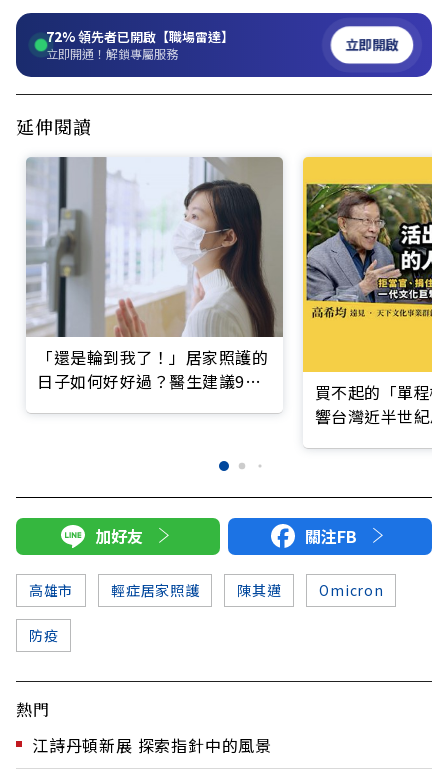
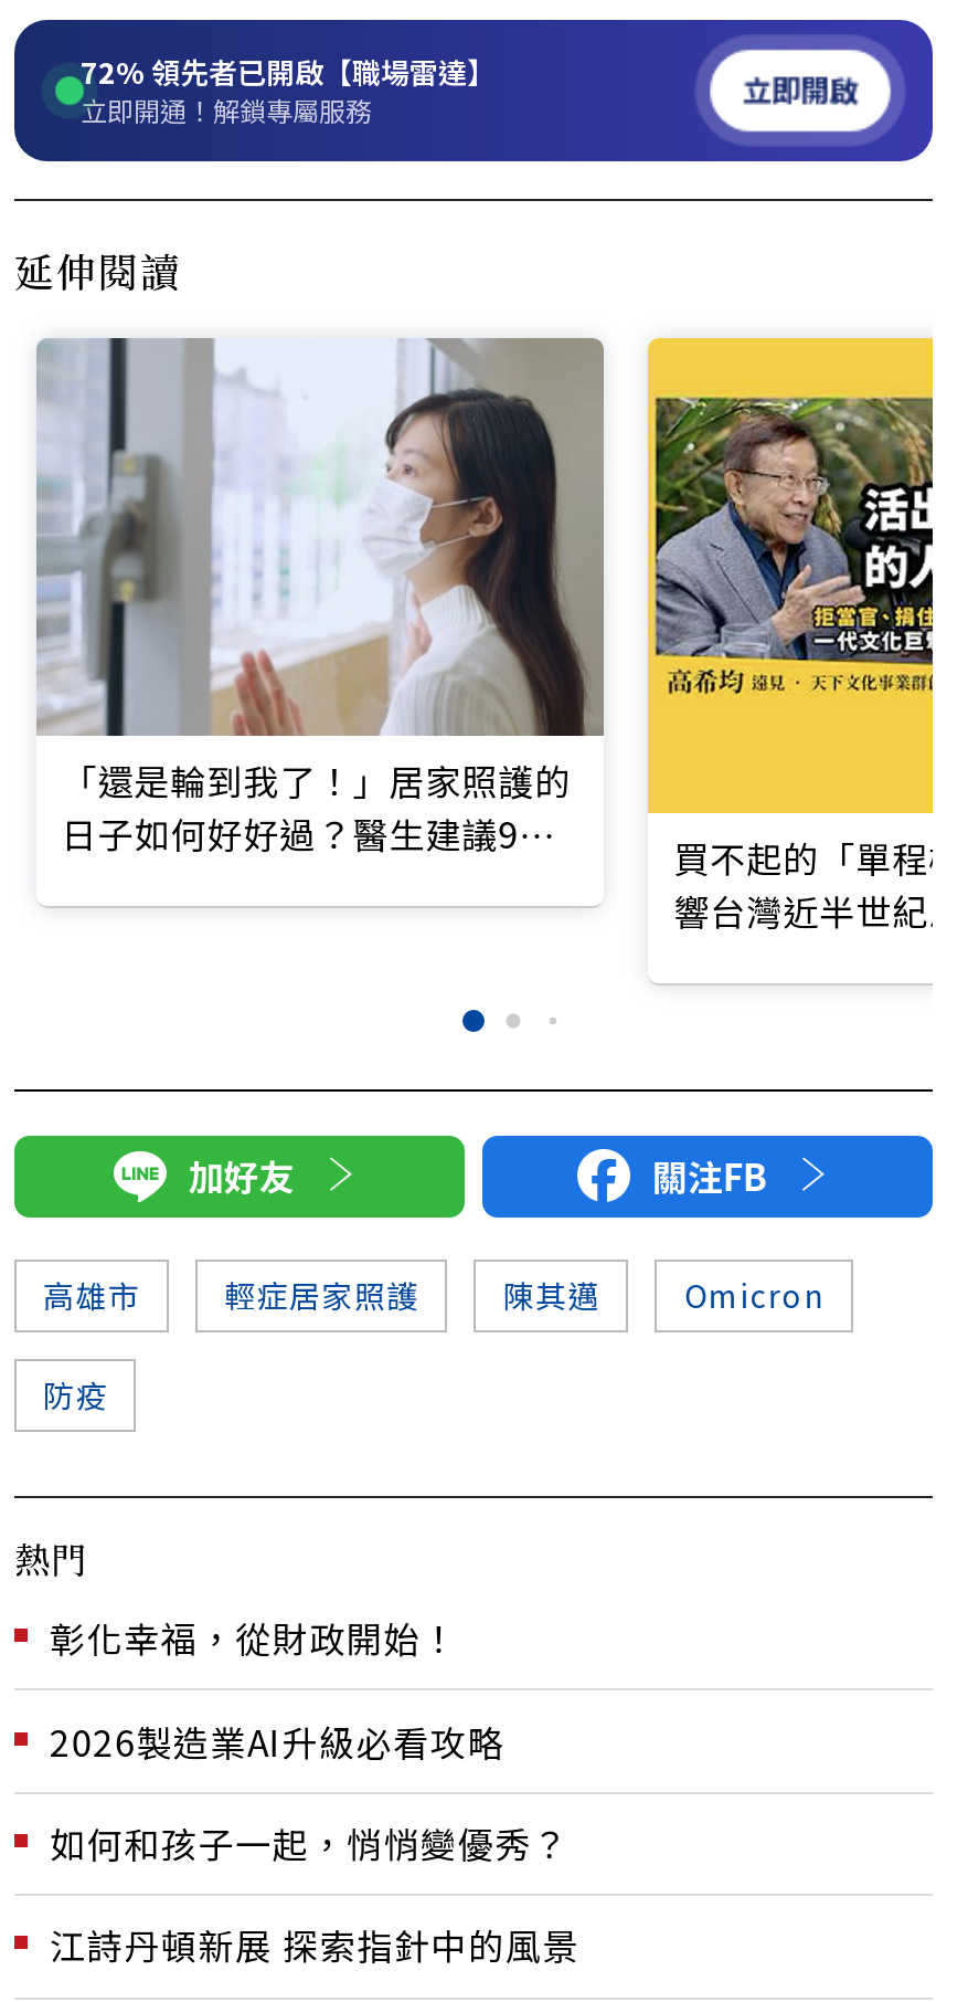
+ 彰化幸福，從財政開始！
+ 2026製造業AI升級必看攻略
+ 如何和孩子一起，悄悄變優秀？
